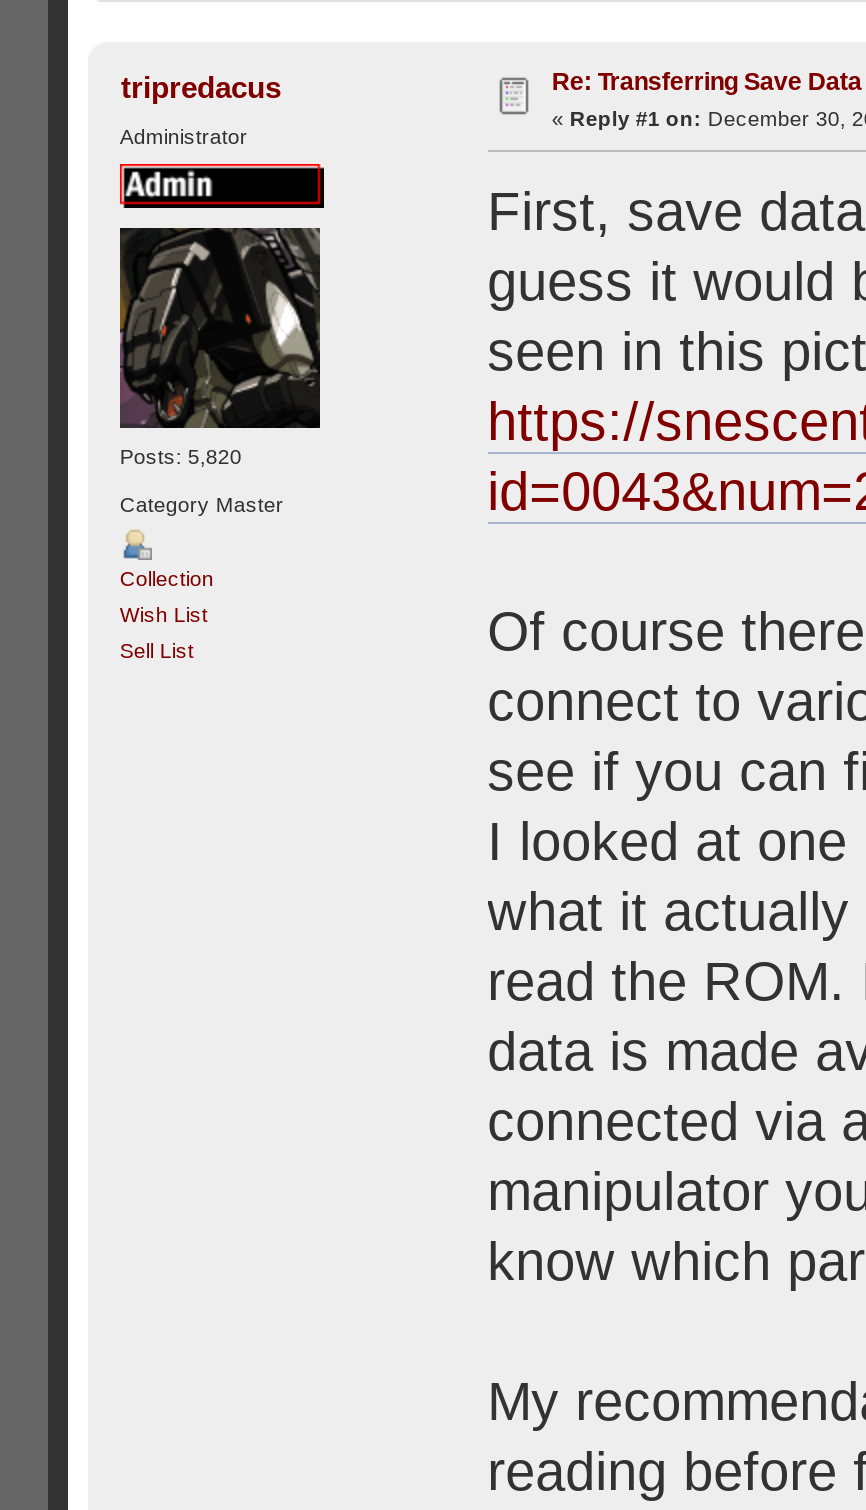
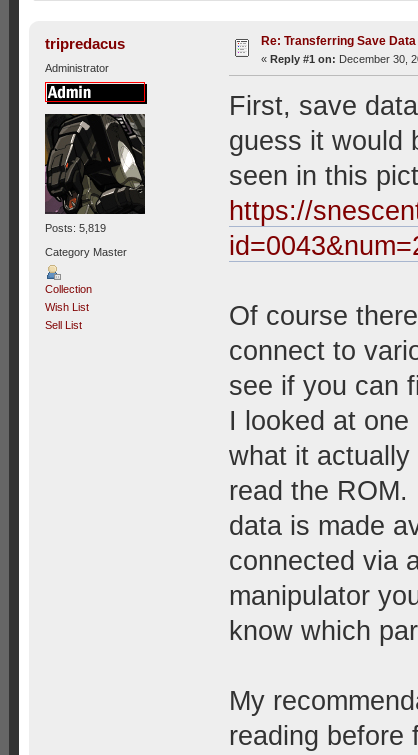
- Posts: 5,820
+ Posts: 5,819
